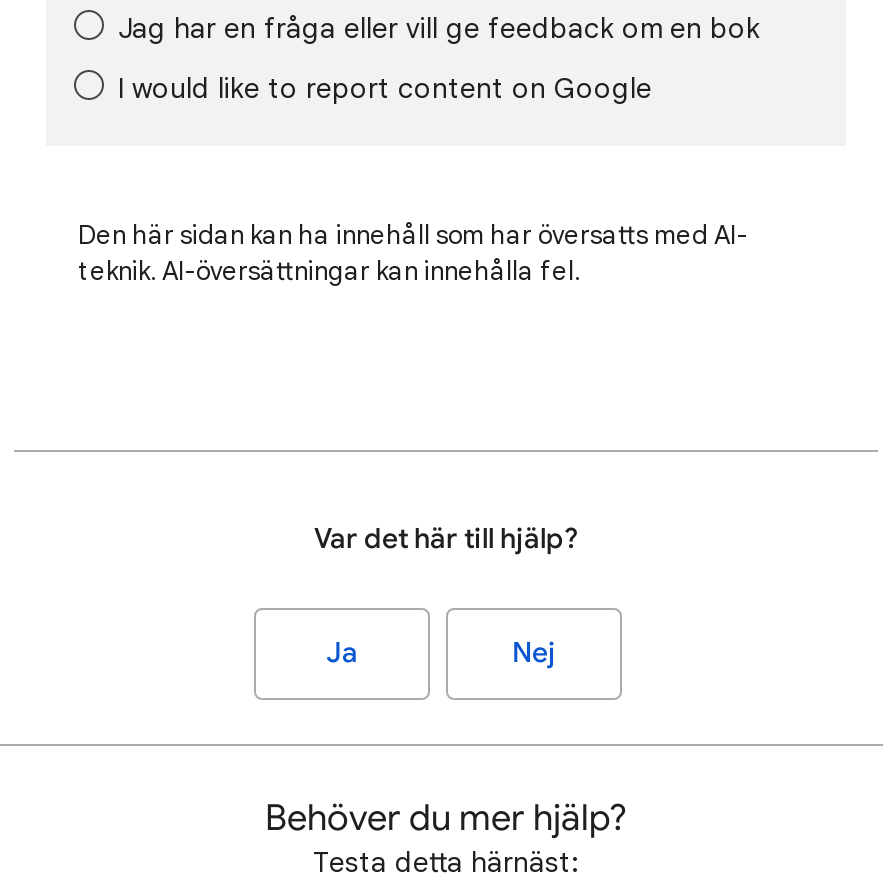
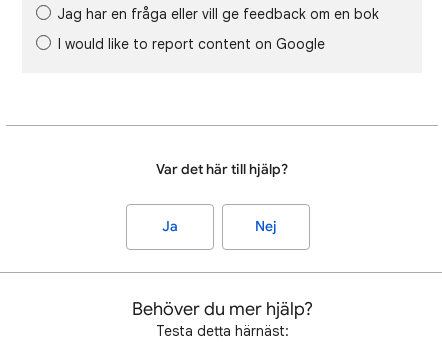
- Den här sidan kan ha innehåll som har översatts med AI-
- teknik. AI-översättningar kan innehålla fel.
